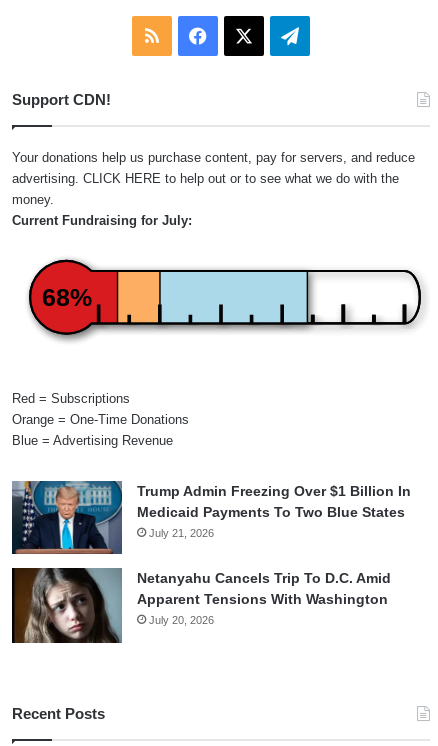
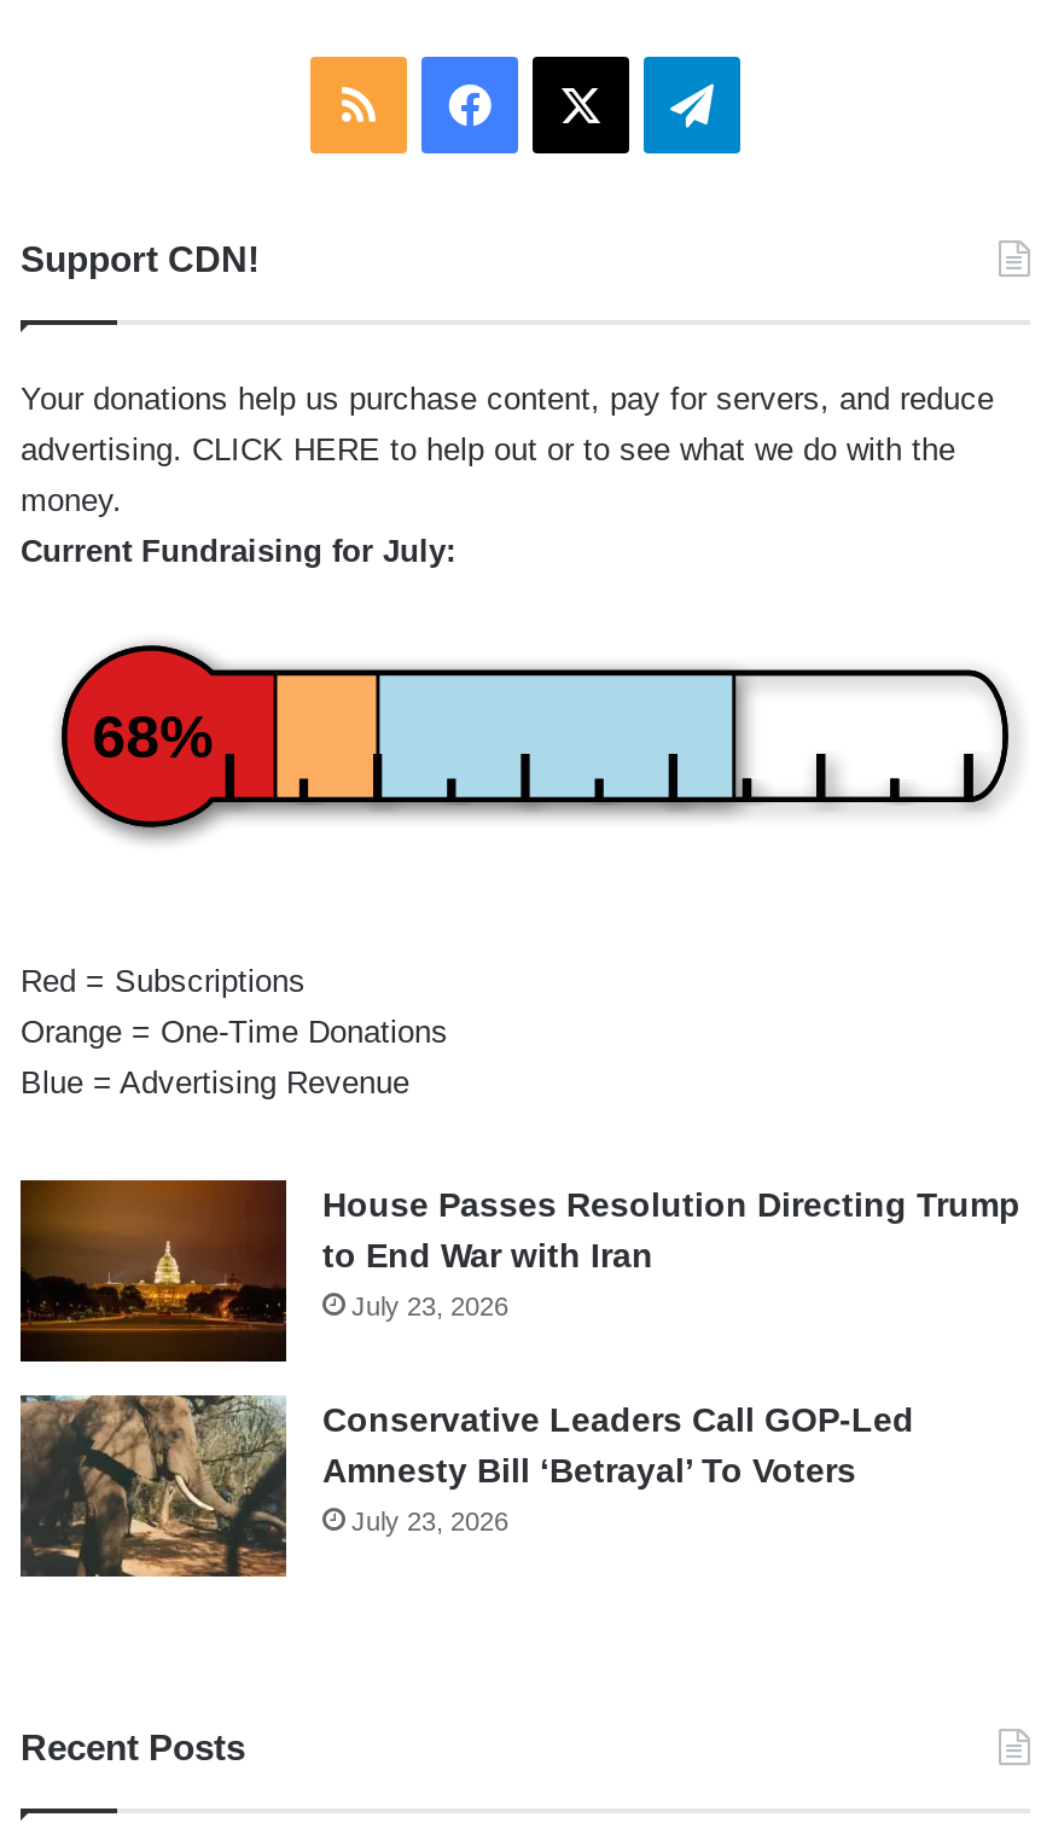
- [image]
- Trump Admin Freezing Over $1 Billion In
- Medicaid Payments To Two Blue States
- July 21, 2026
+ [image]
+ House Passes Resolution Directing Trump
+ to End War with Iran
+ July 23, 2026

- [image]
- Netanyahu Cancels Trip To D.C. Amid
- Apparent Tensions With Washington
- July 20, 2026
+ [image]
+ Conservative Leaders Call GOP-Led
+ Amnesty Bill ‘Betrayal’ To Voters
+ July 23, 2026
